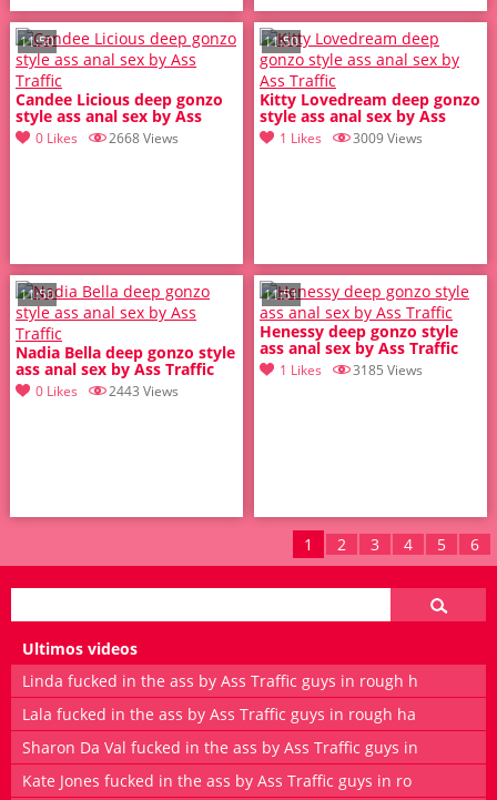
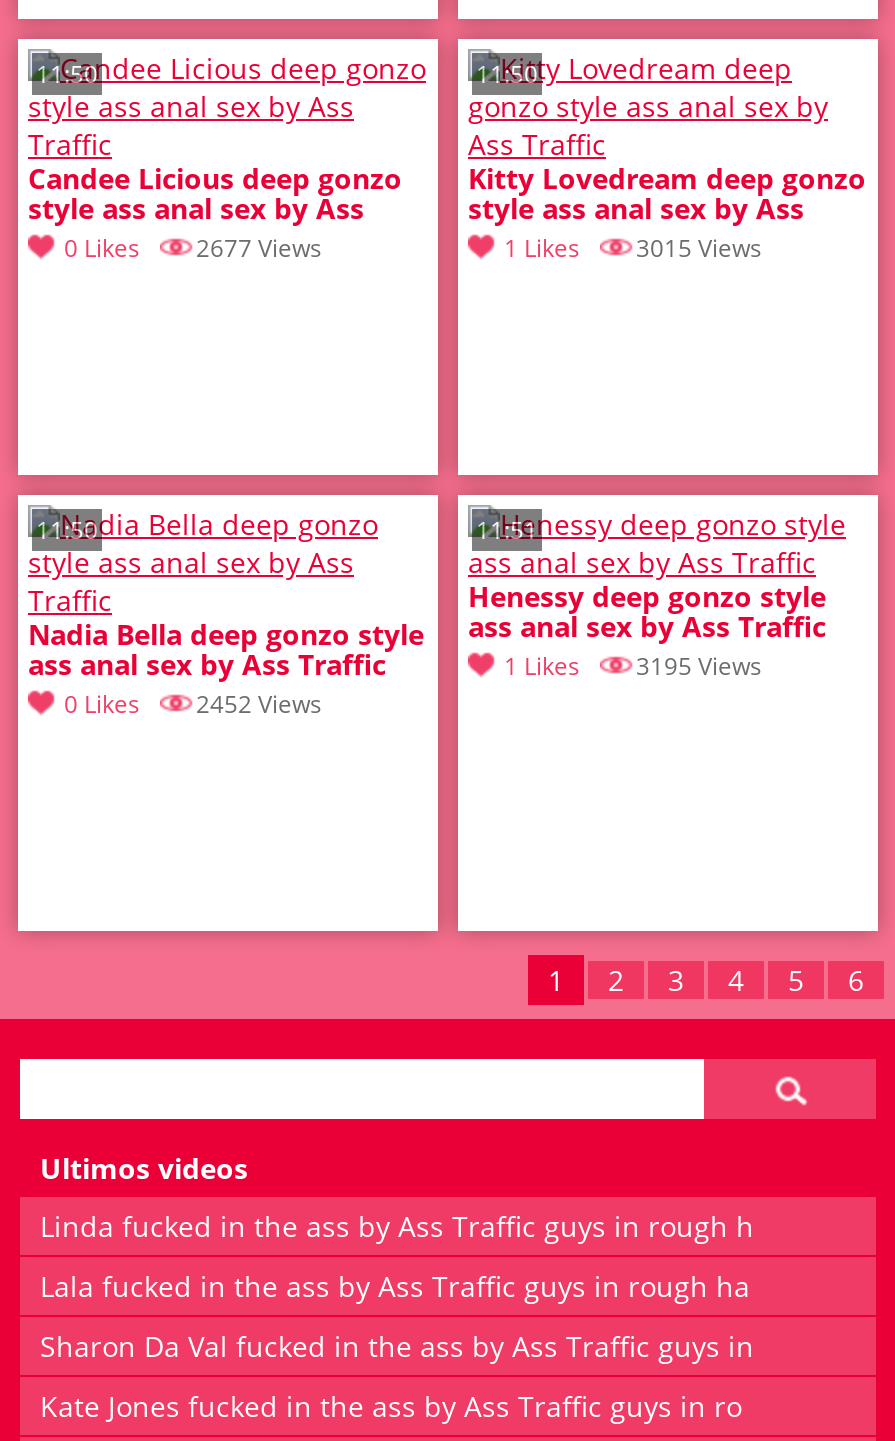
- 2668 Views
+ 2677 Views

- 3009 Views
+ 3015 Views

- 1 Likes 3185 Views
+ 1 Likes 3195 Views

- 0 Likes 2443 Views
+ 0 Likes 2452 Views
